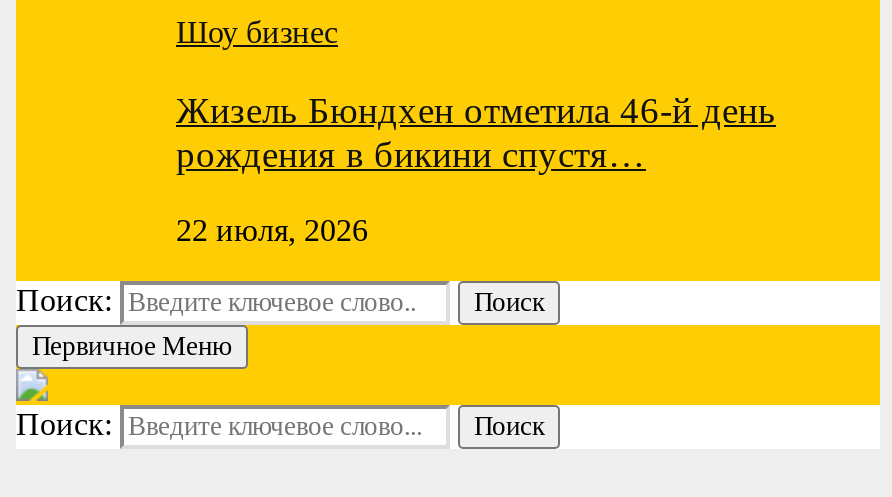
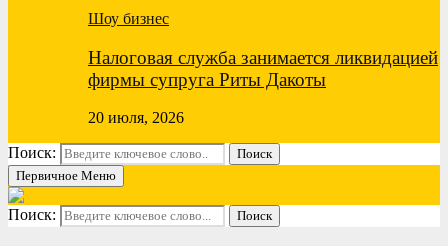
- Жизель Бюндхен отметила 46‑й день
- рождения в бикини спустя…
+ Налоговая служба занимается ликвидацией
+ фирмы супруга Риты Дакоты

- 22 июля, 2026
+ 20 июля, 2026
